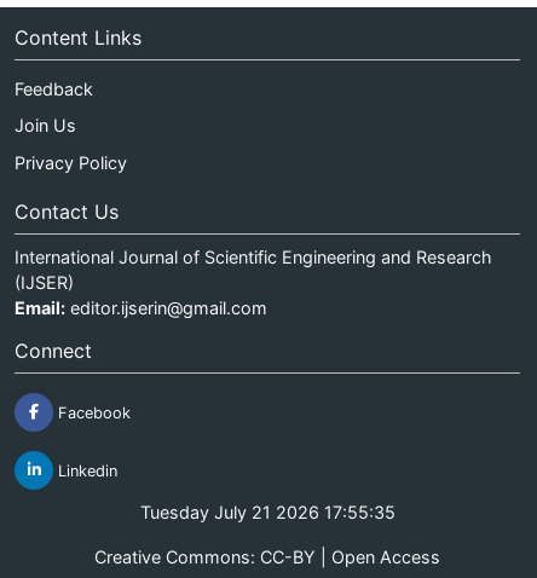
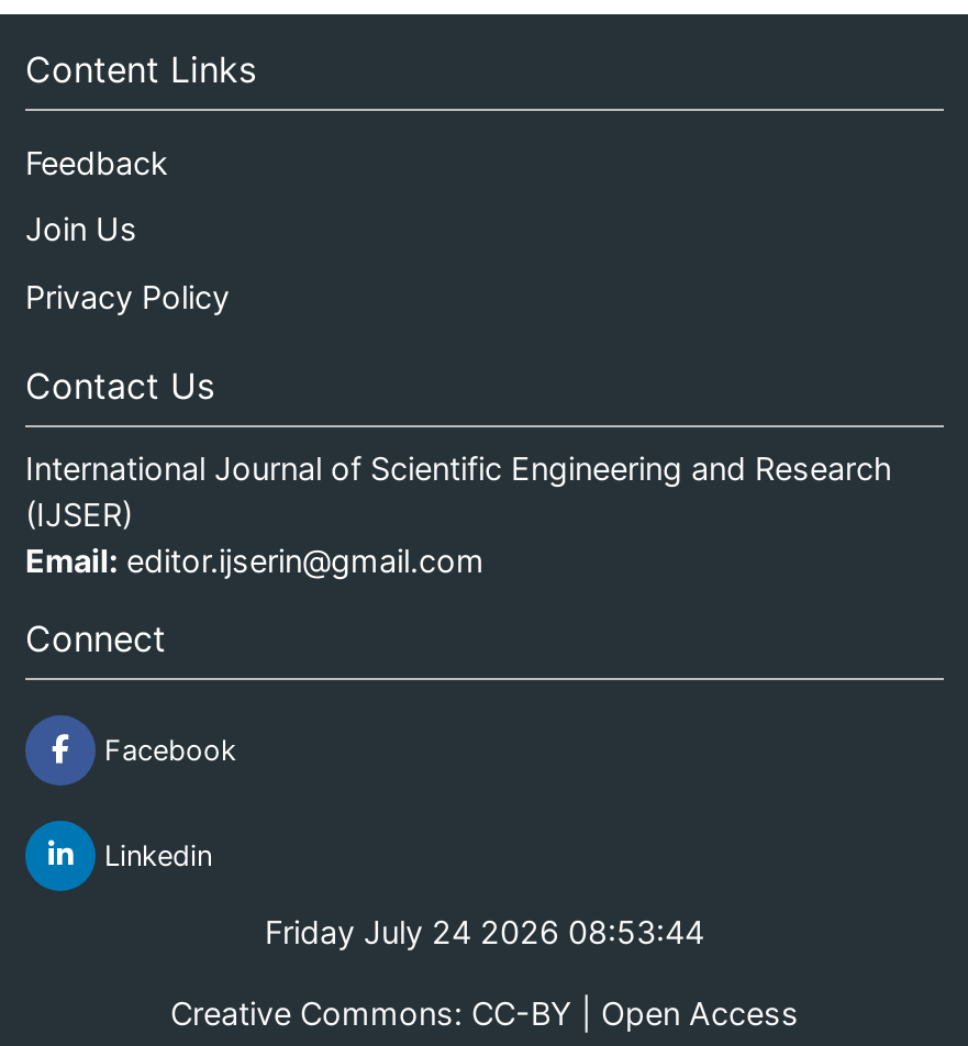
- Tuesday July 21 2026 17:55:35
+ Friday July 24 2026 08:53:44
